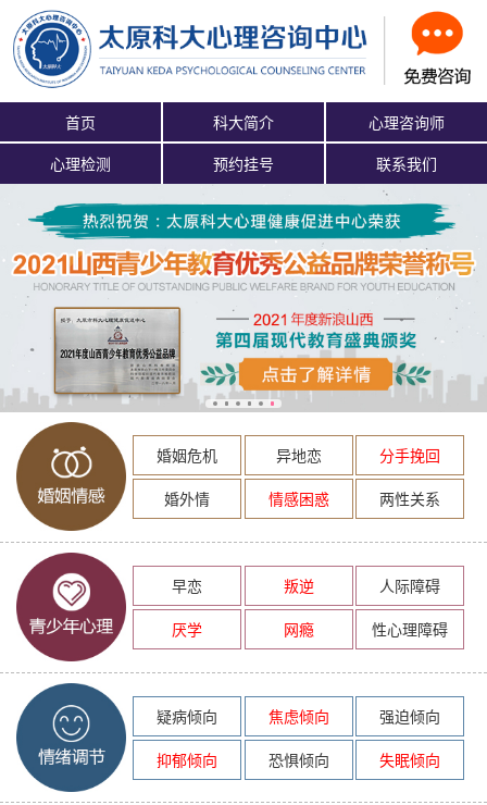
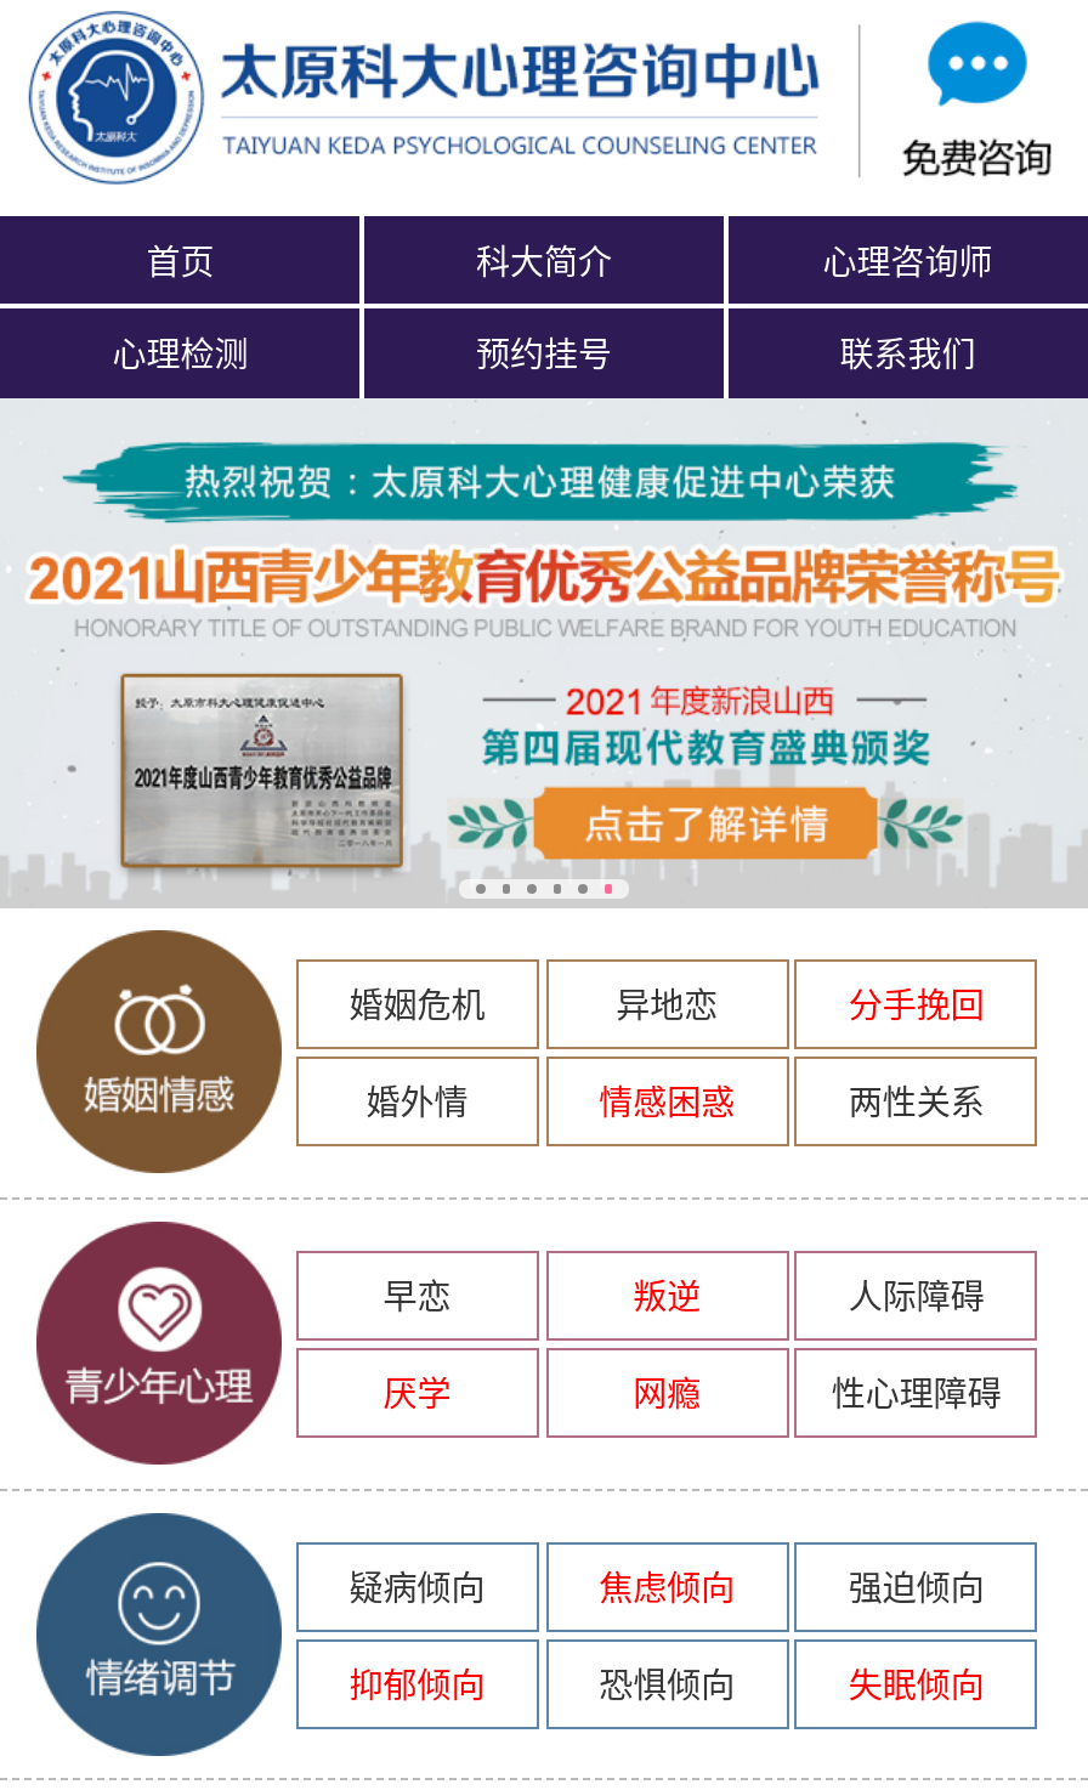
- [image]
+ [image]
